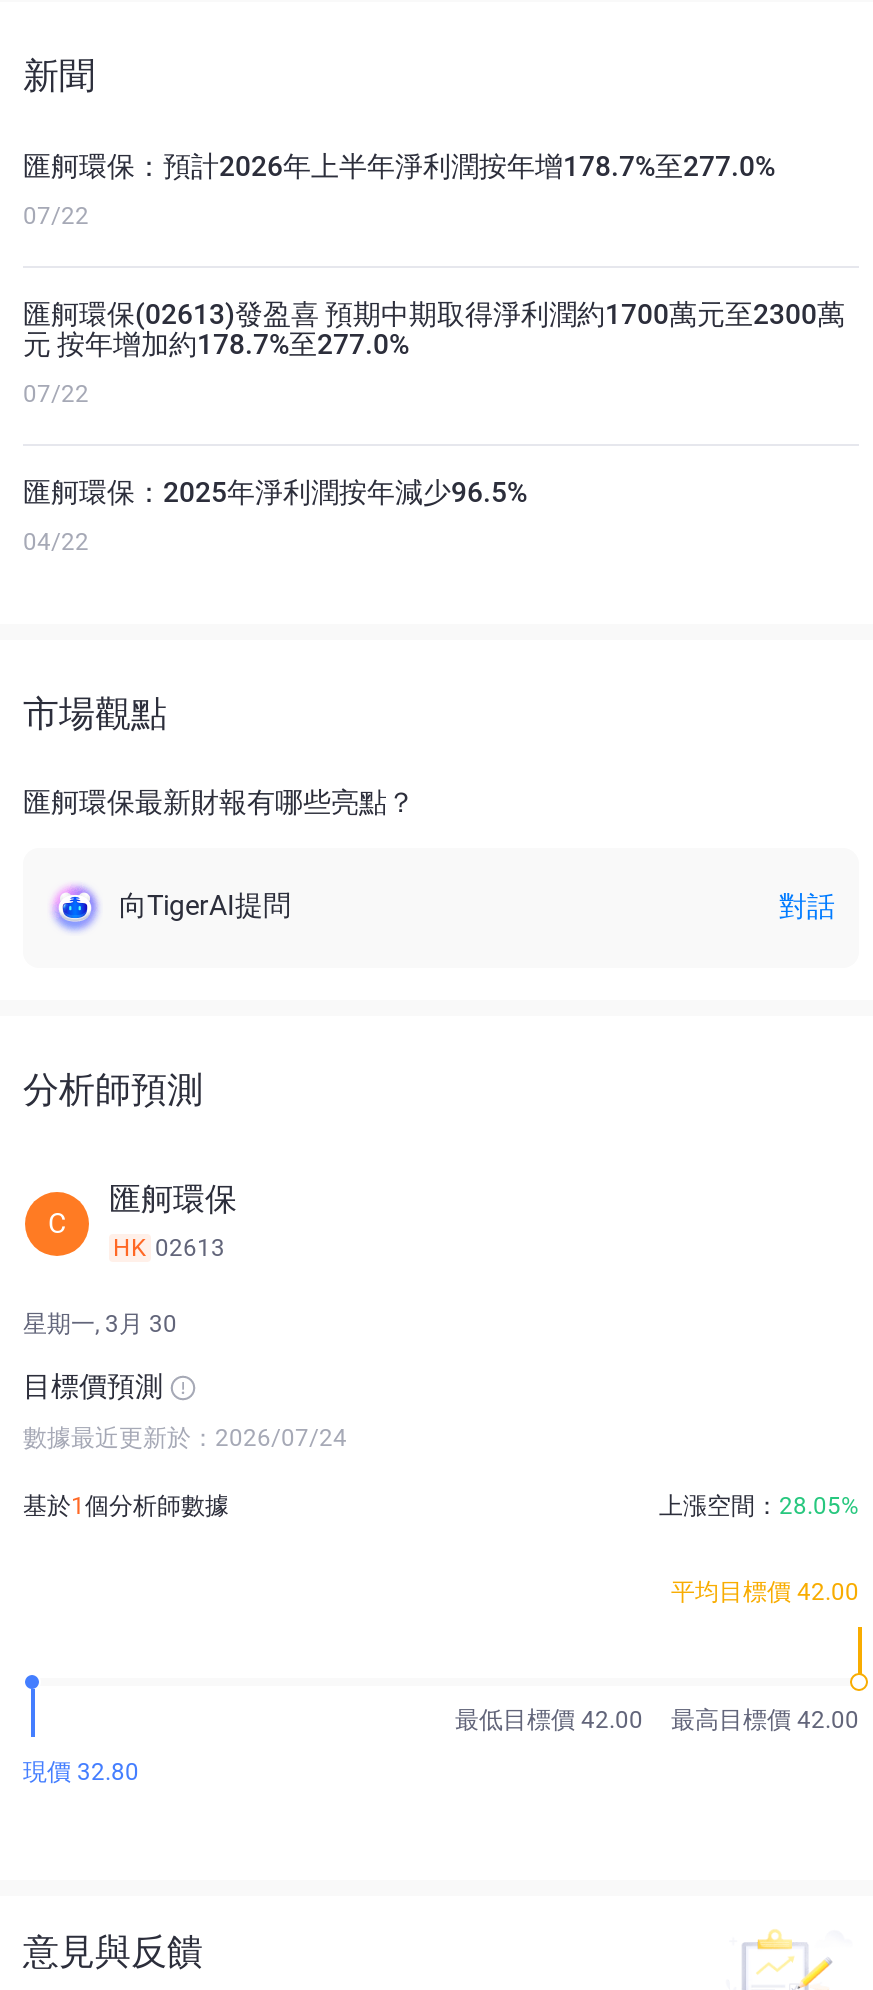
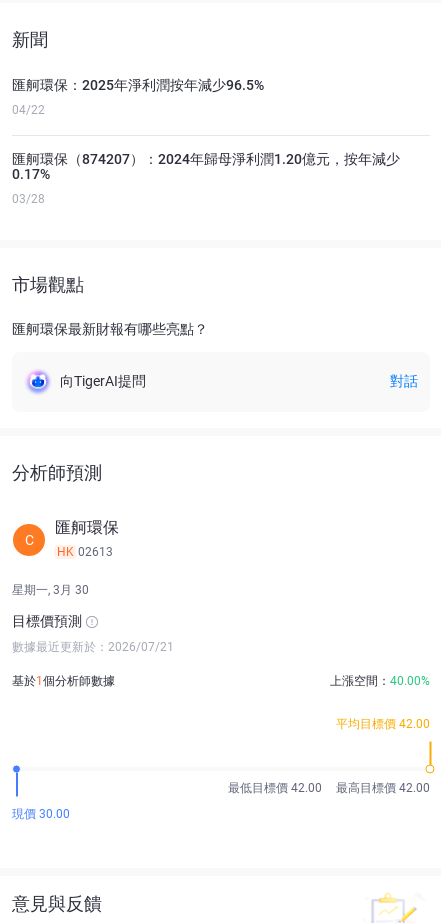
- 匯舸環保：預計2026年上半年淨利潤按年增178.7%至277.0%
- 07/22
- 匯舸環保(02613)發盈喜 預期中期取得淨利潤約1700萬元至2300萬
- 元 按年增加約178.7%至277.0%
- 07/22

moved up: 匯舸環保：2025年淨利潤按年減少96.5% | 04/22

+ 匯舸環保（874207）：2024年歸母淨利潤1.20億元，按年減少
+ 0.17%
+ 03/28

- 數據最近更新於：2026/07/24
+ 數據最近更新於：2026/07/21

- 上漲空間：28.05%
+ 上漲空間：40.00%

- 現價 32.80
+ 現價 30.00
